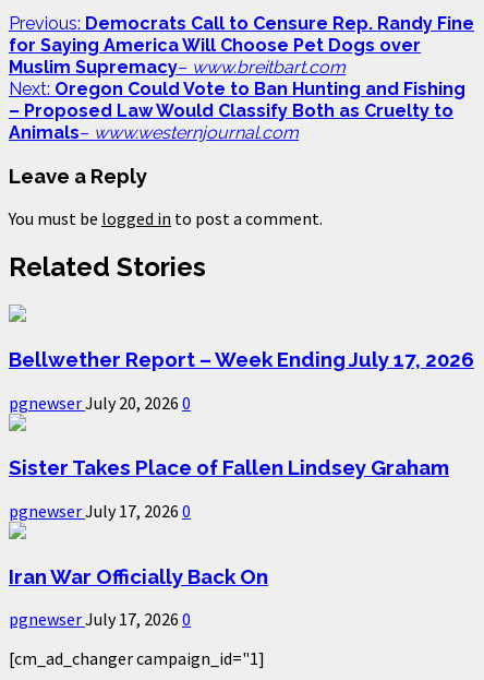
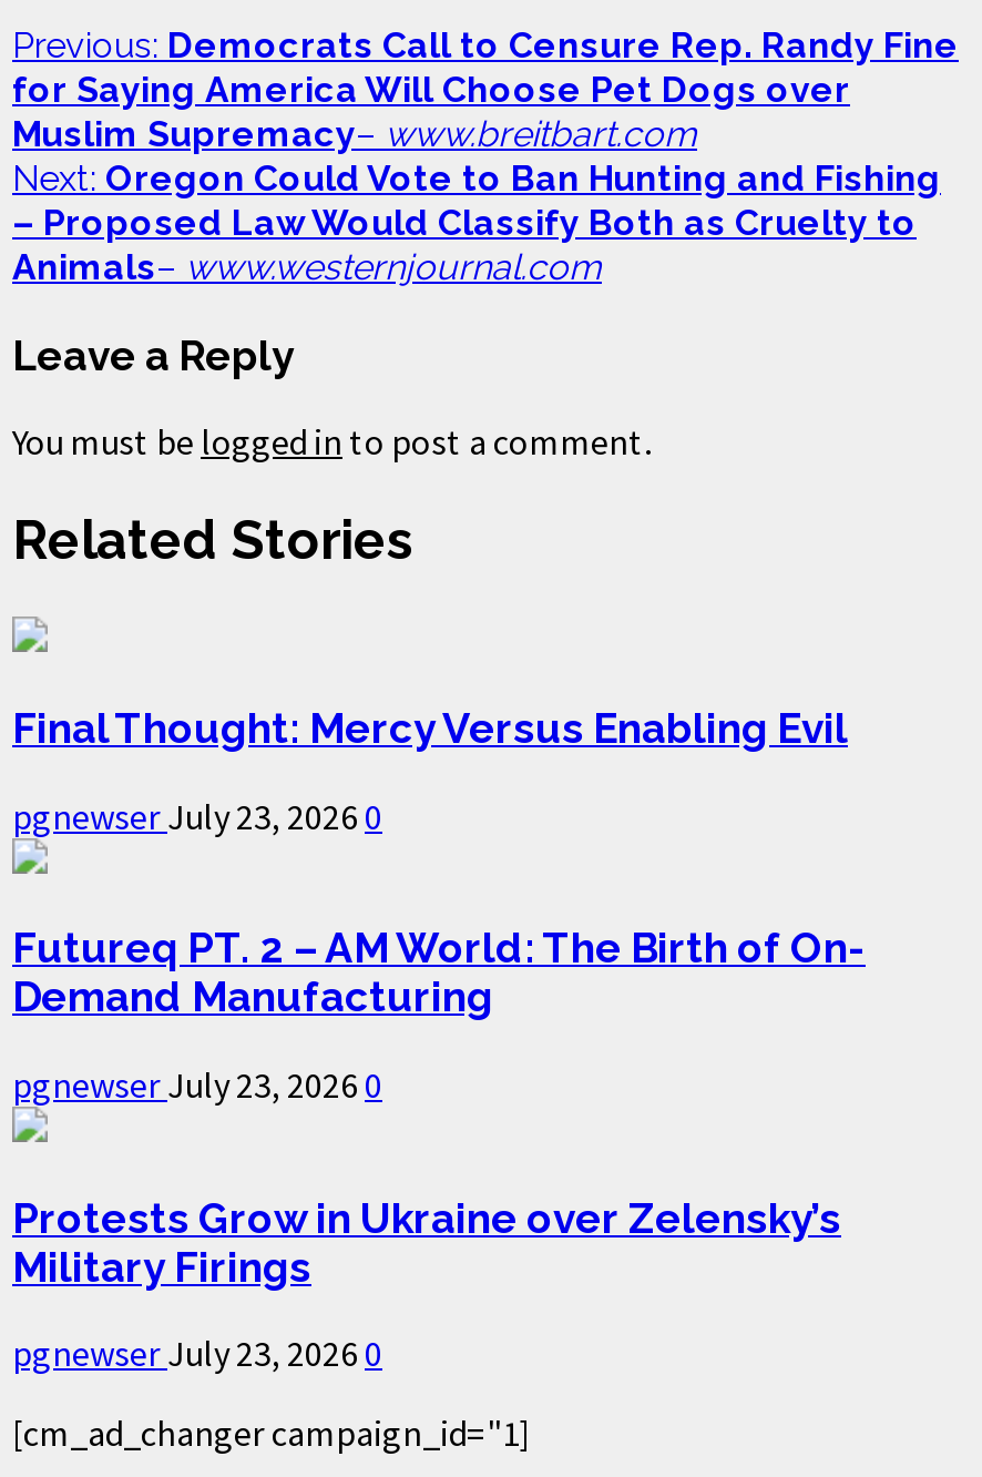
- Bellwether Report – Week Ending July 17, 2026
+ Final Thought: Mercy Versus Enabling Evil

- pgnewser July 20, 2026 0
+ pgnewser July 23, 2026 0

- Sister Takes Place of Fallen Lindsey Graham
+ Futureq PT. 2 – AM World: The Birth of On-
+ Demand Manufacturing

- pgnewser July 17, 2026 0
+ pgnewser July 23, 2026 0

- Iran War Officially Back On
+ Protests Grow in Ukraine over Zelensky’s
+ Military Firings

- pgnewser July 17, 2026 0
+ pgnewser July 23, 2026 0
